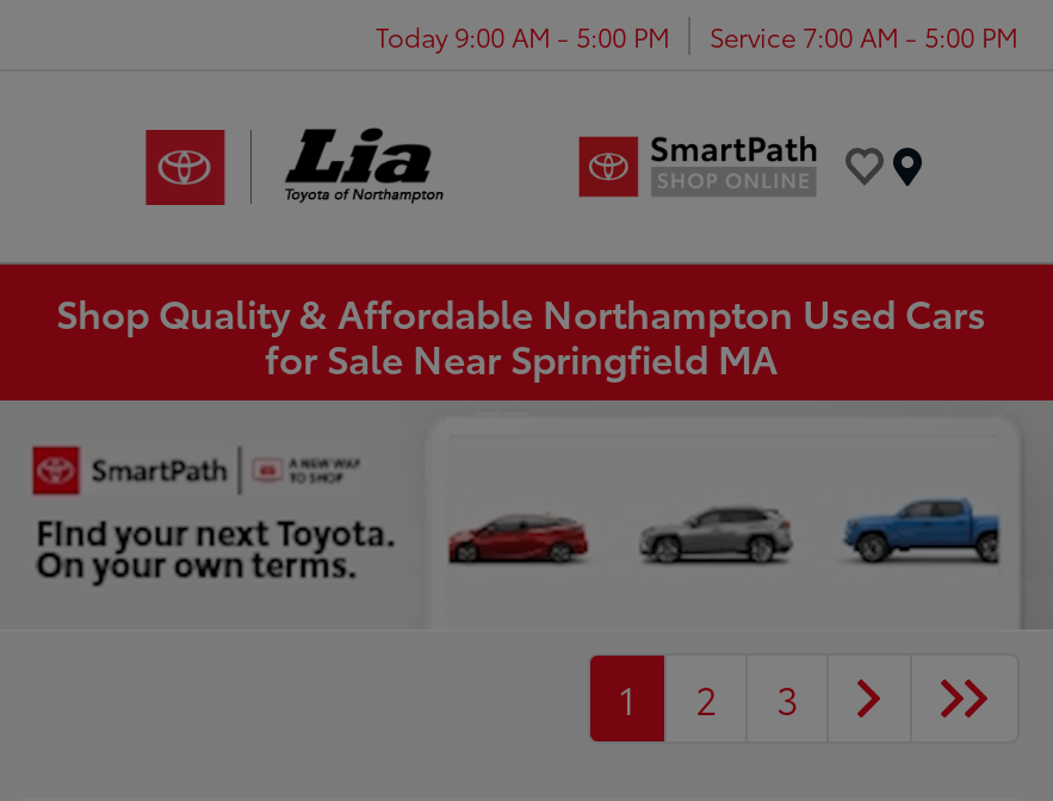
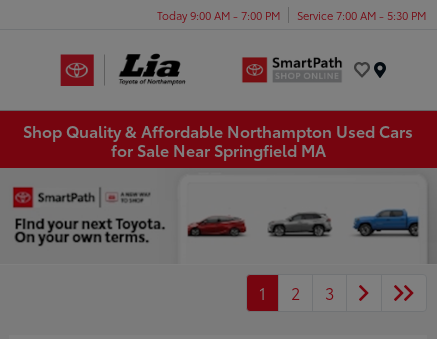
- Today 9:00 AM - 5:00 PM
+ Today 9:00 AM - 7:00 PM

- Service 7:00 AM - 5:00 PM
+ Service 7:00 AM - 5:30 PM
